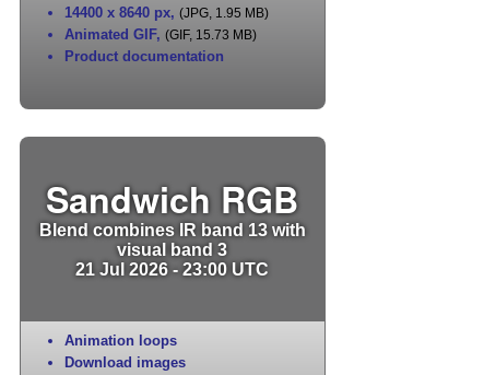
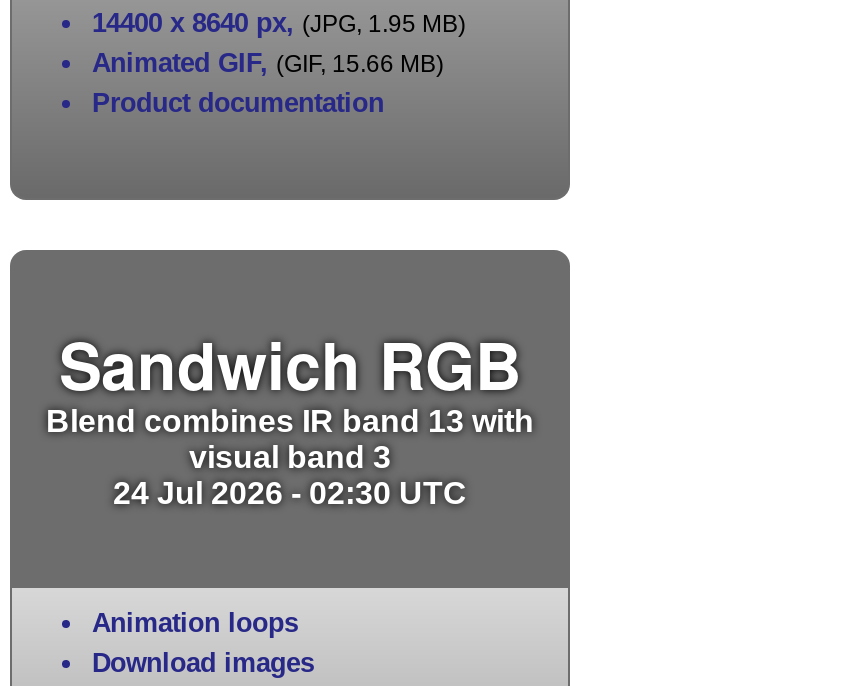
- Animated GIF, (GIF, 15.73 MB)
+ Animated GIF, (GIF, 15.66 MB)

- 21 Jul 2026 - 23:00 UTC
+ 24 Jul 2026 - 02:30 UTC
